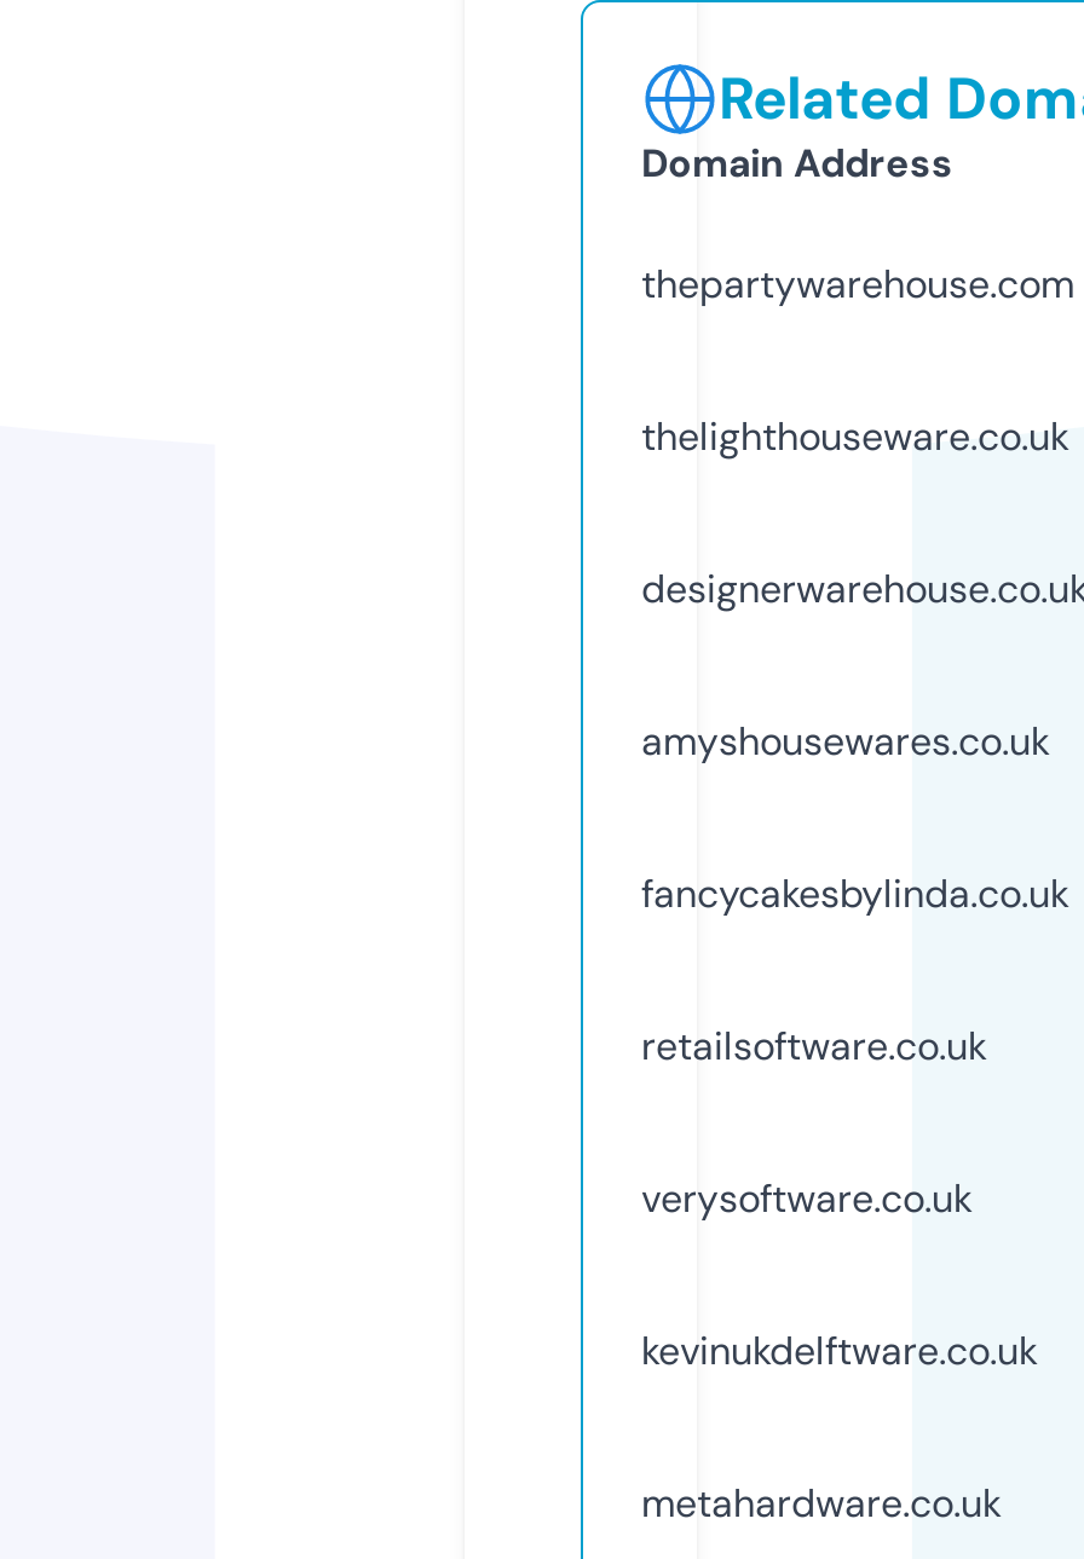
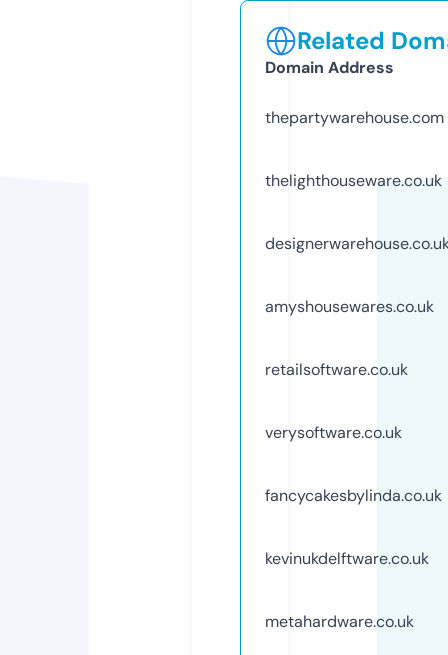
moved down: fancycakesbylinda.co.uk

moved up: retailsoftware.co.uk | verysoftware.co.uk
